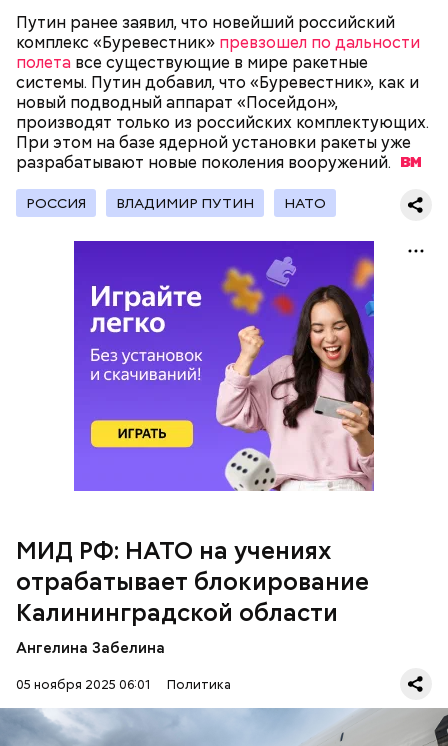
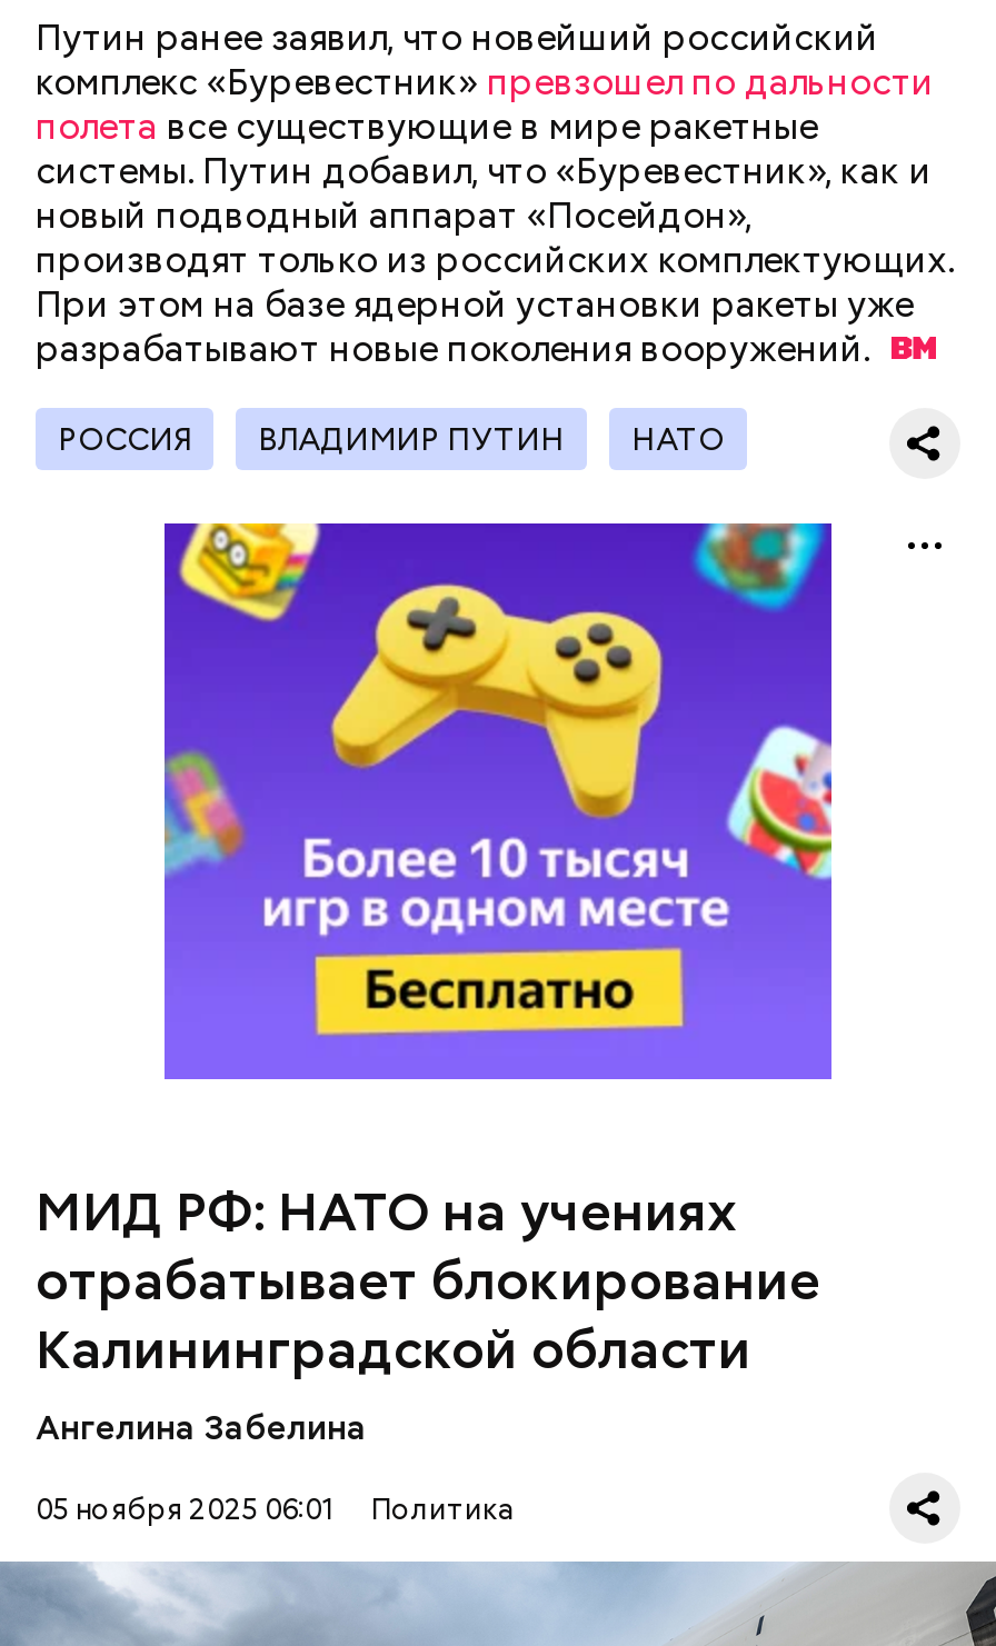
- [image]
+ [image]
